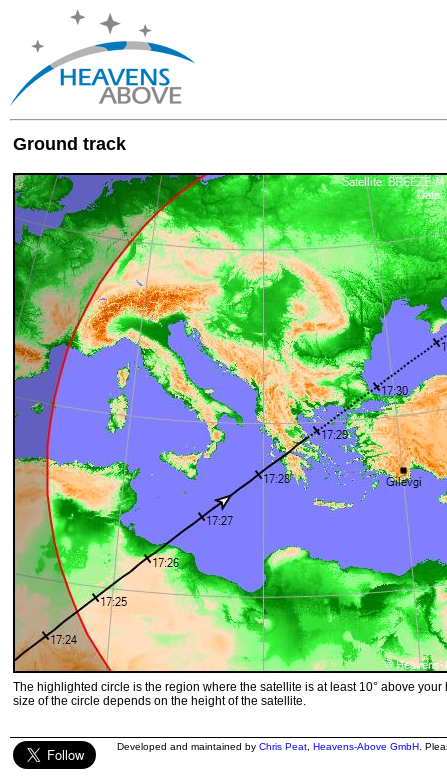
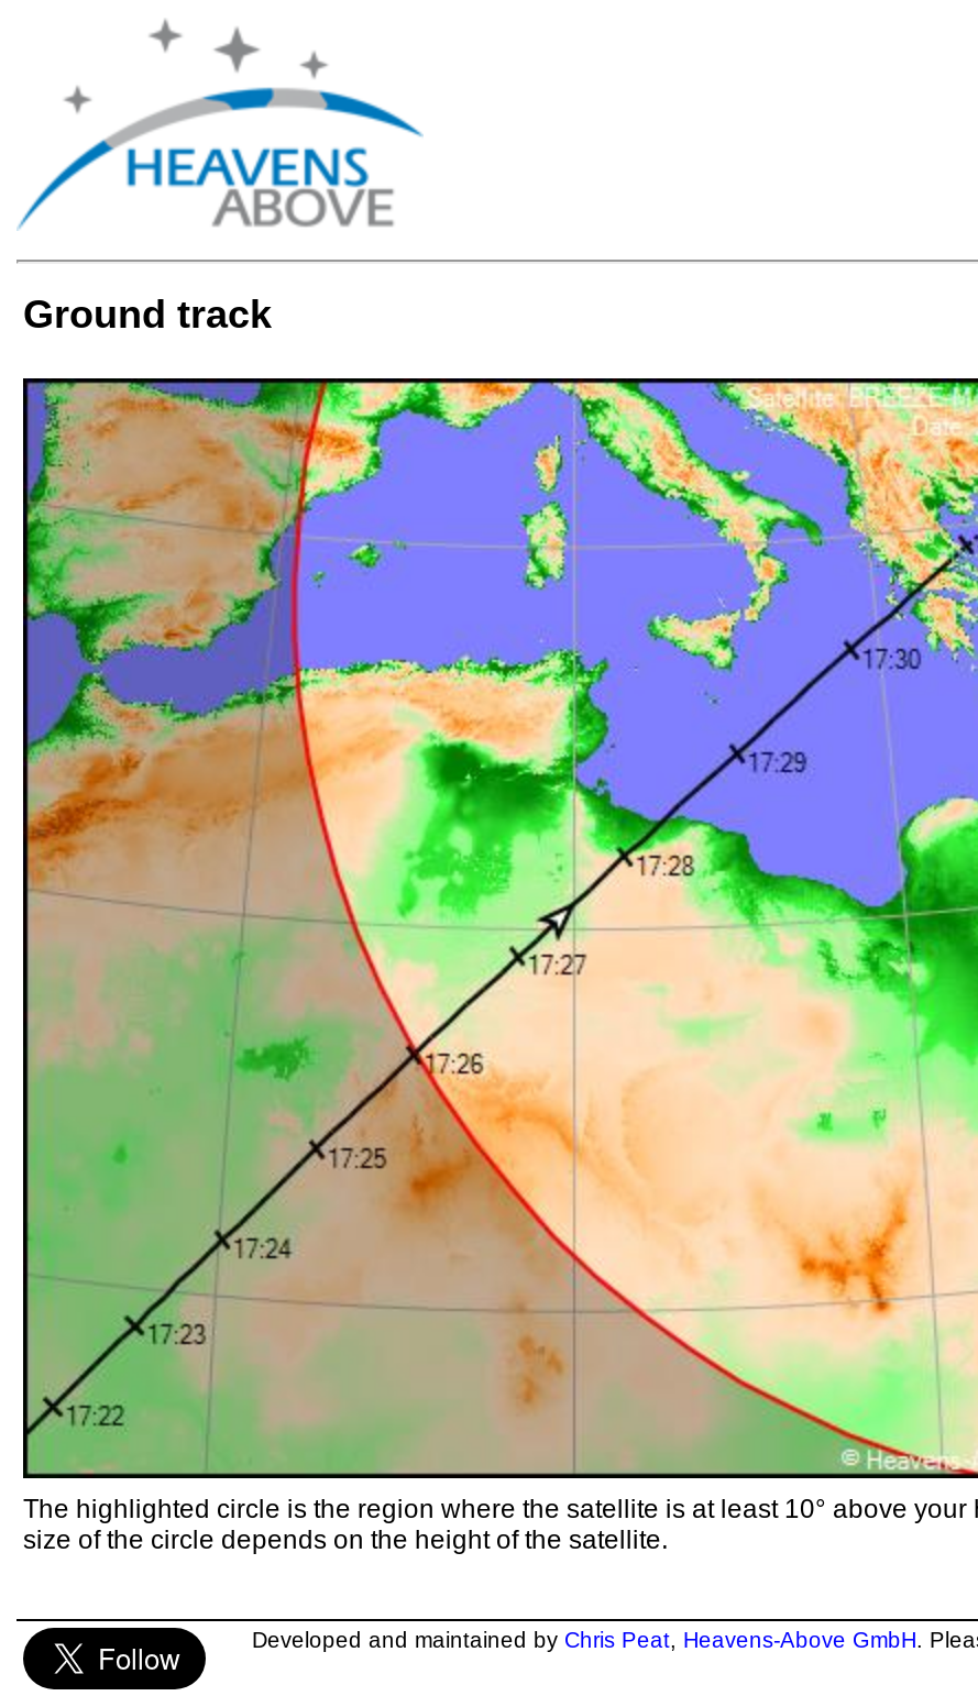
- [image]
+ [image]
